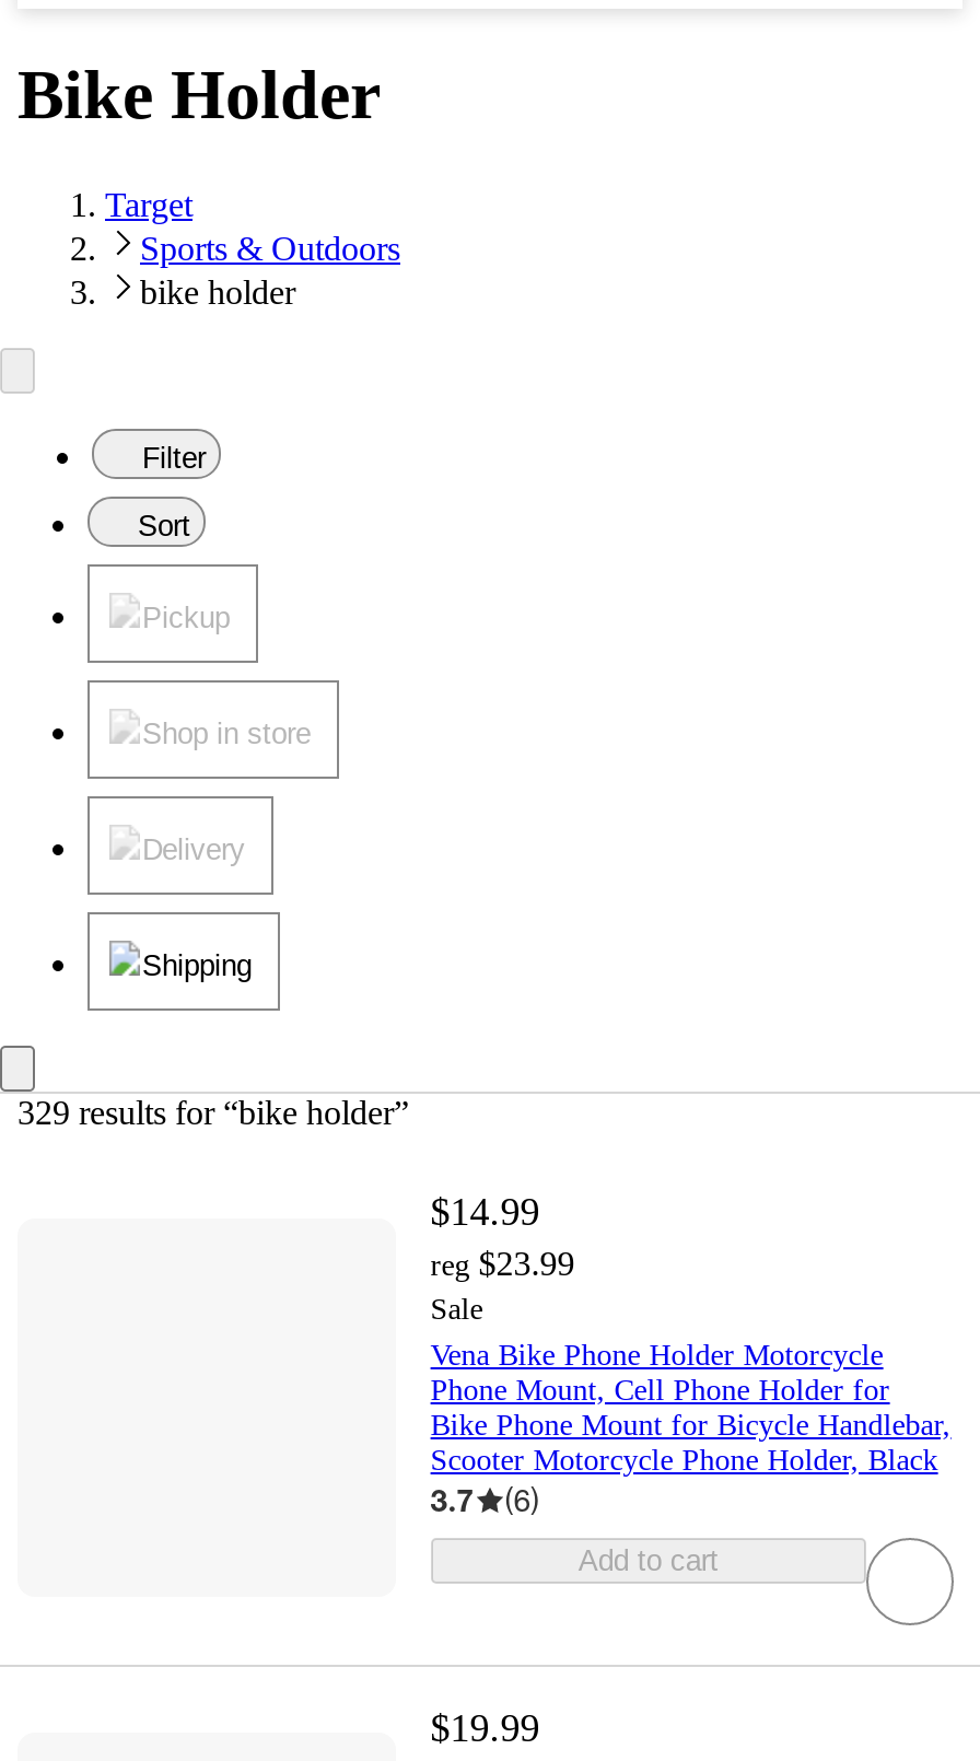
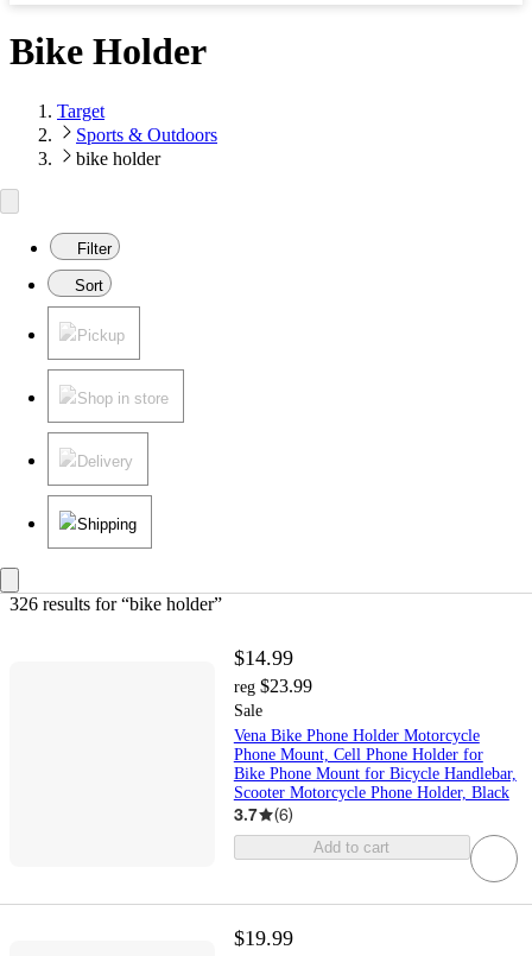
- 329 results for “bike holder”
+ 326 results for “bike holder”
